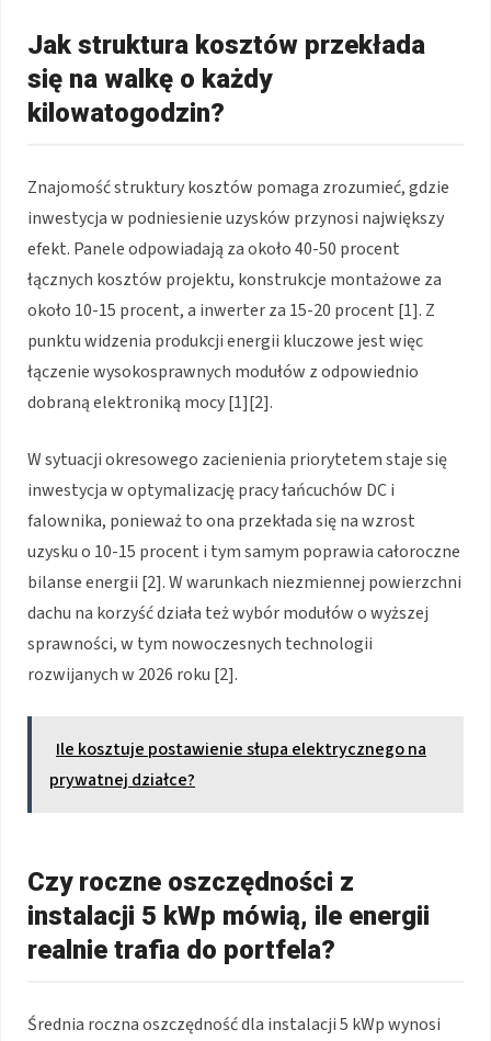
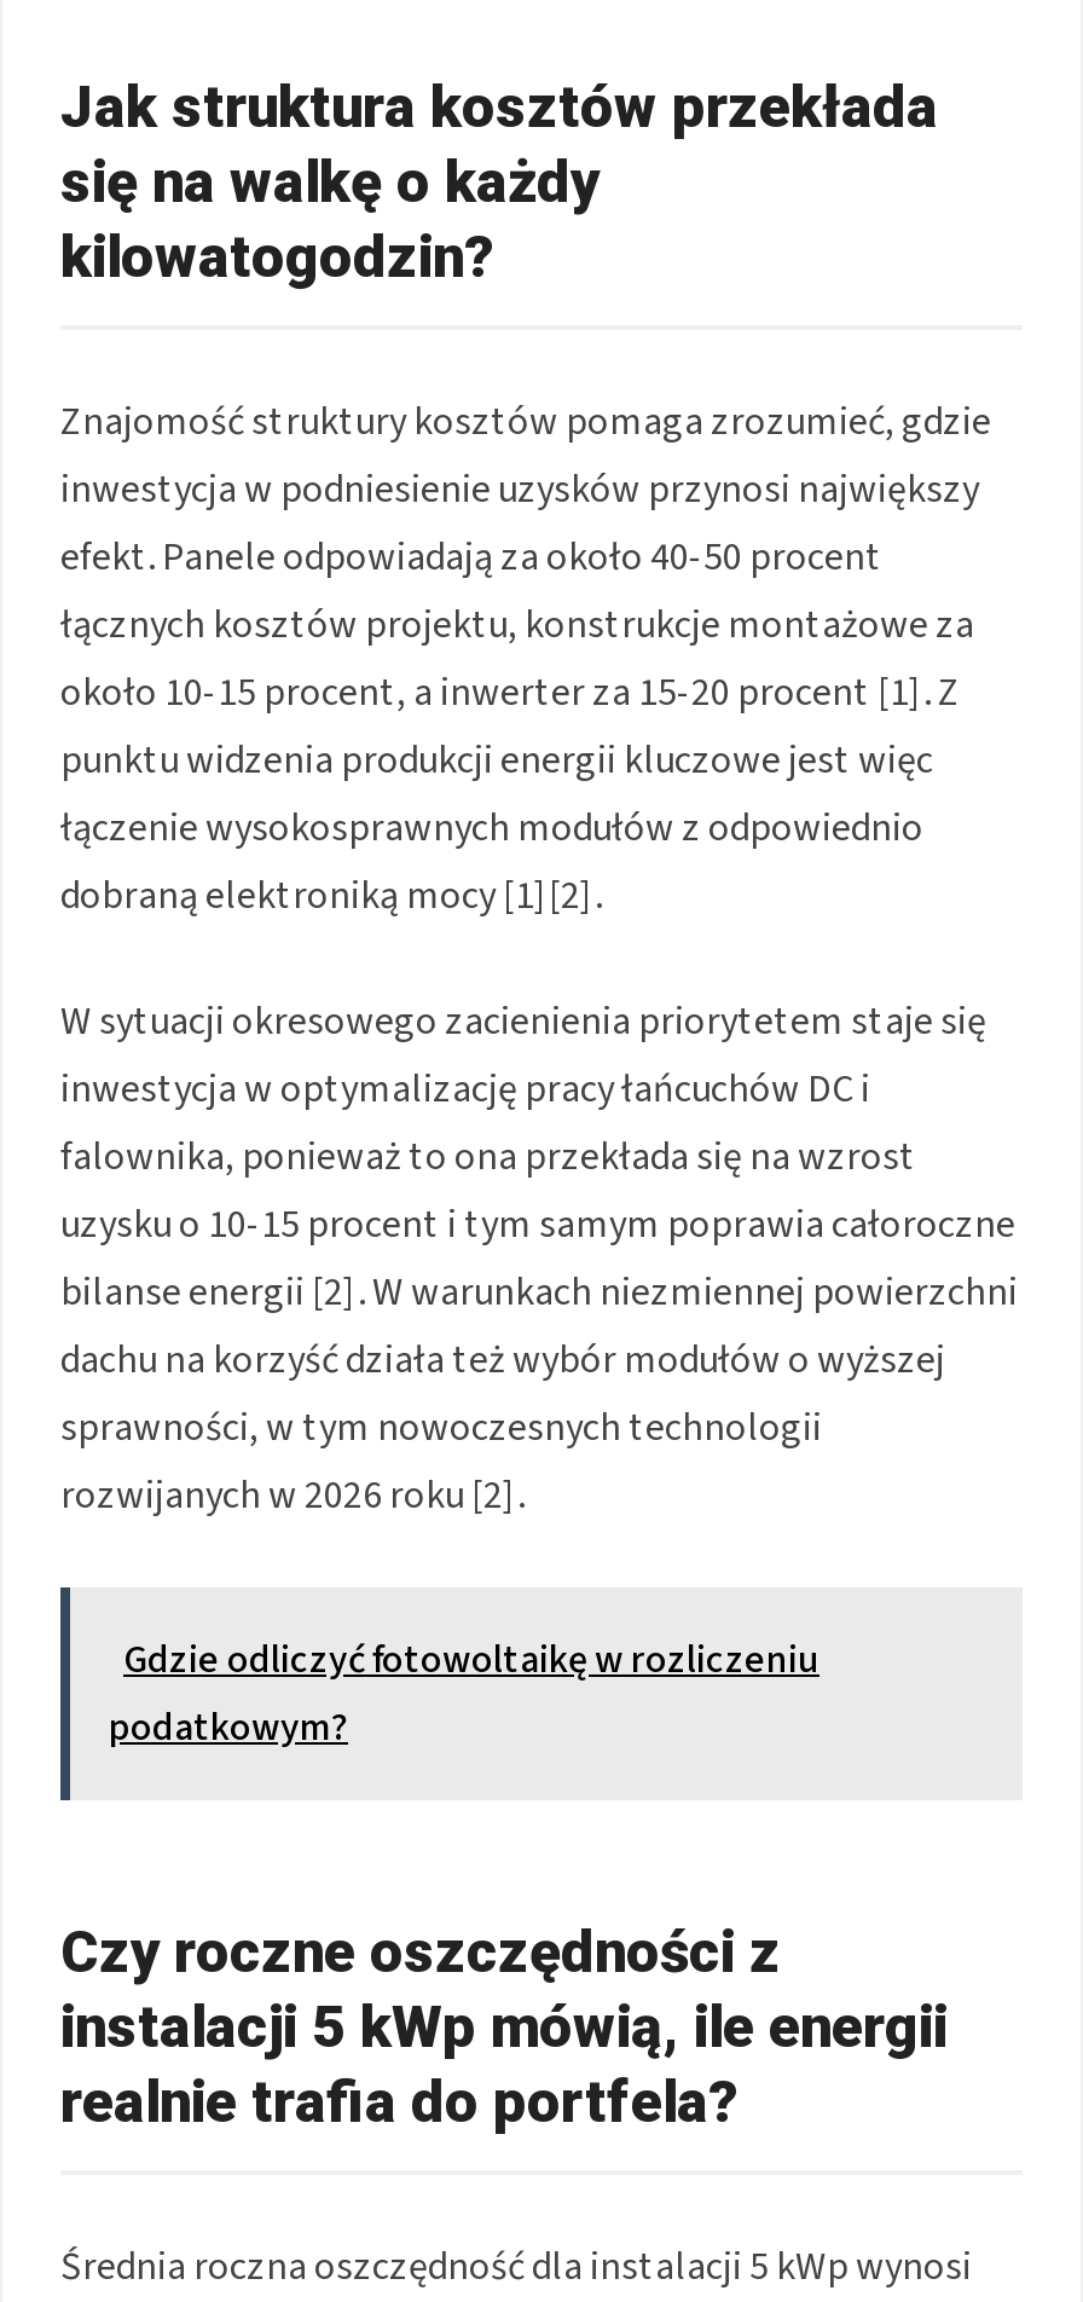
- Ile kosztuje postawienie słupa elektrycznego na
- prywatnej działce?
+ Gdzie odliczyć fotowoltaikę w rozliczeniu
+ podatkowym?
